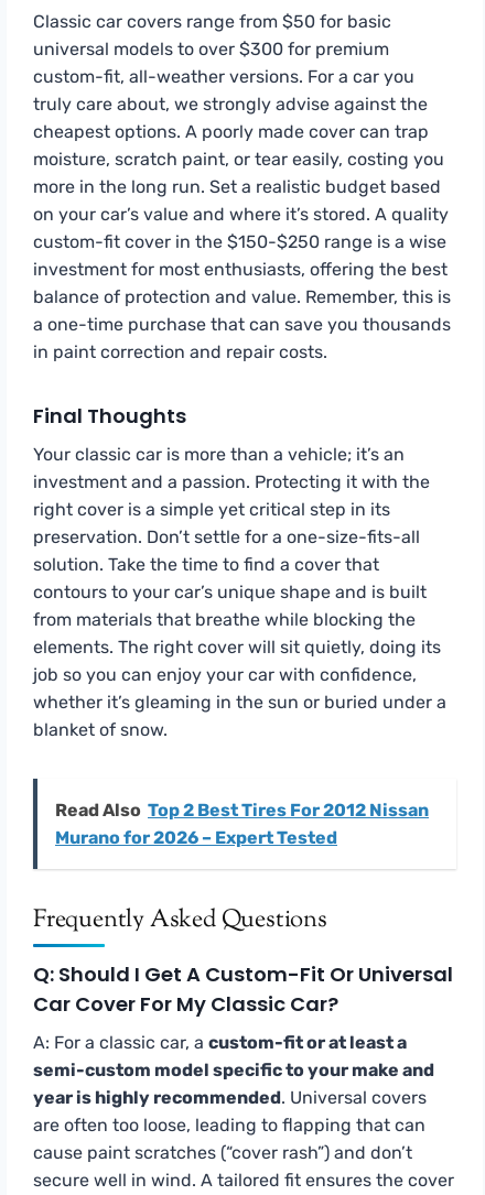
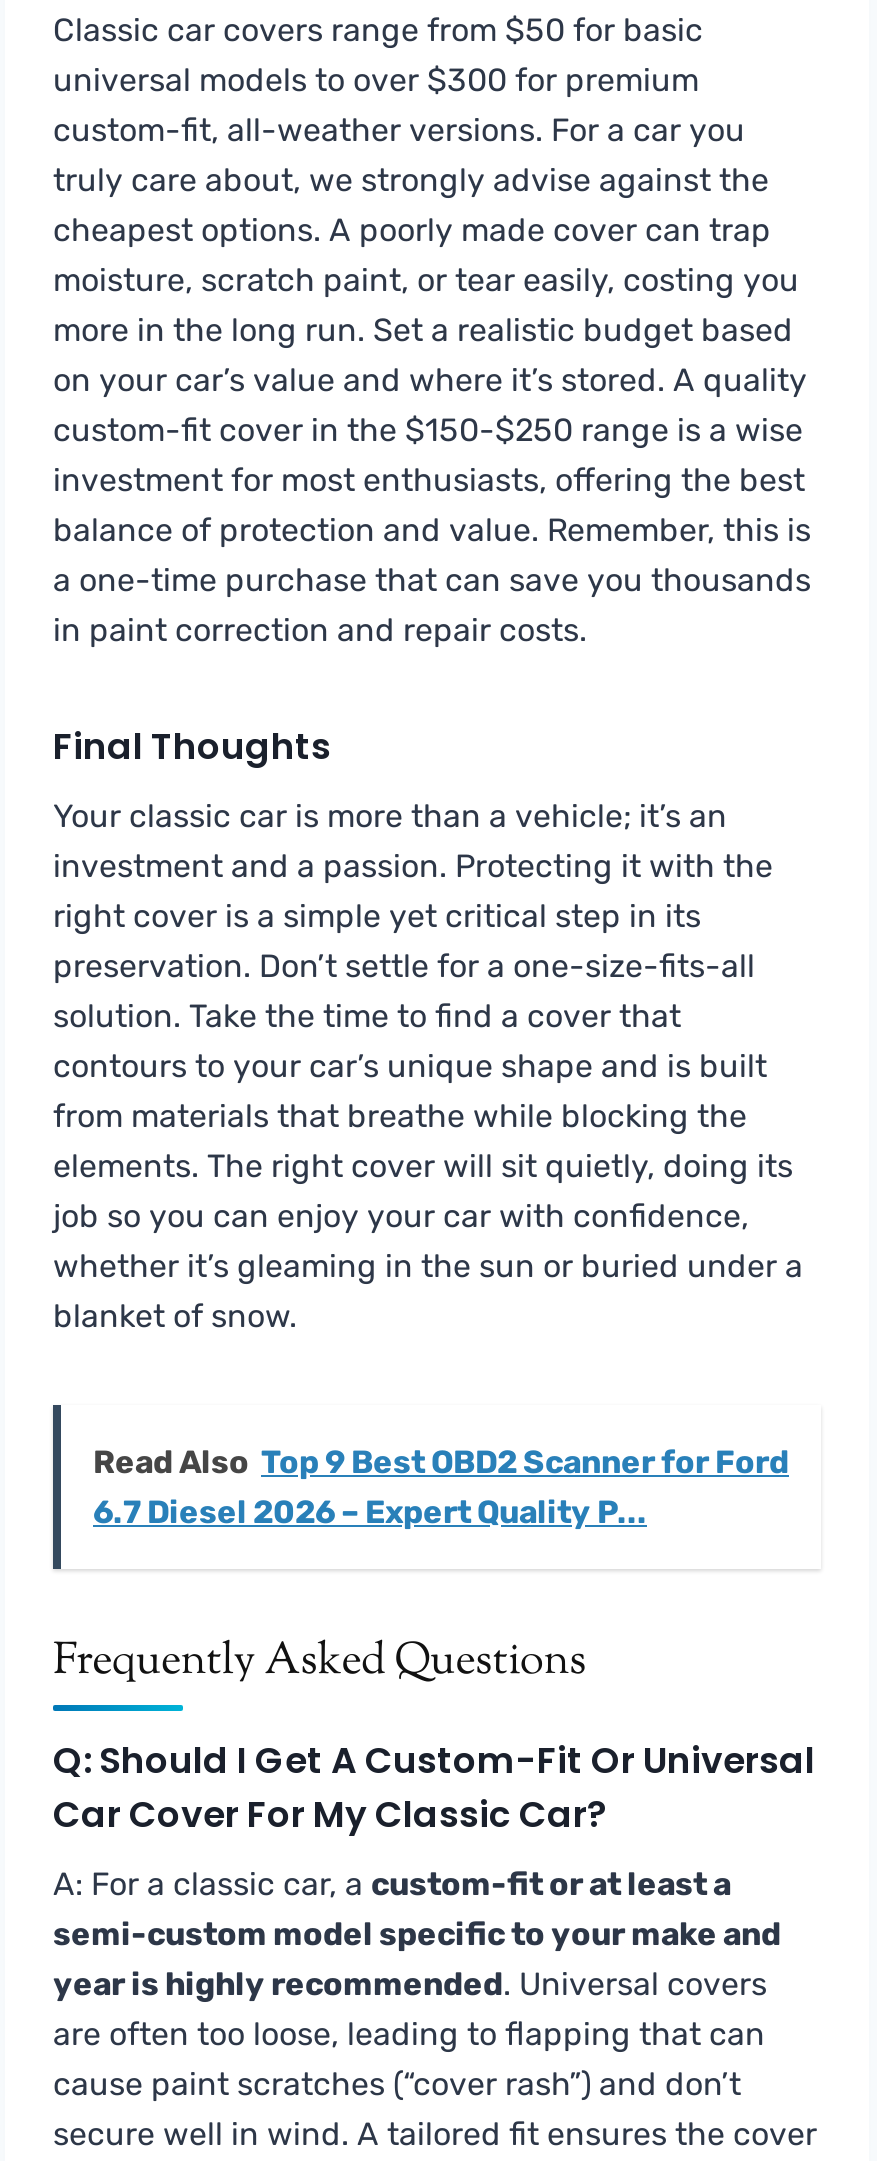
- Read Also Top 2 Best Tires For 2012 Nissan
- Murano for 2026 – Expert Tested
+ Read Also Top 9 Best OBD2 Scanner for Ford
+ 6.7 Diesel 2026 – Expert Quality P...
